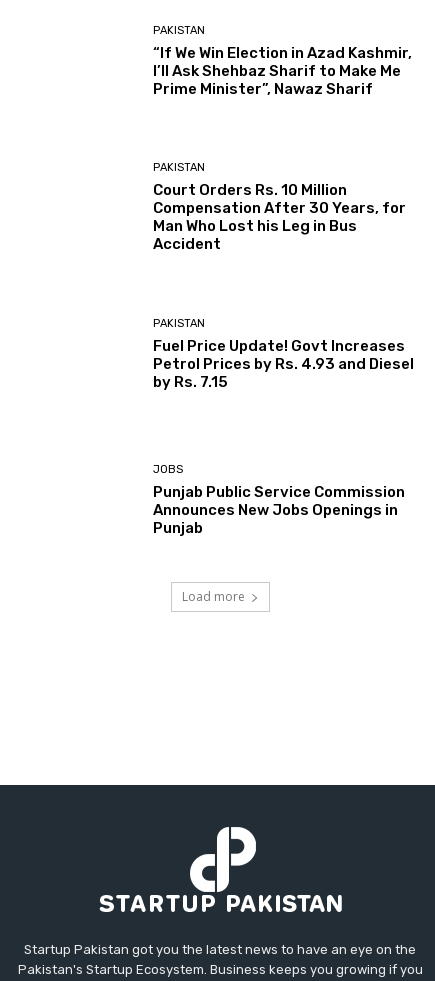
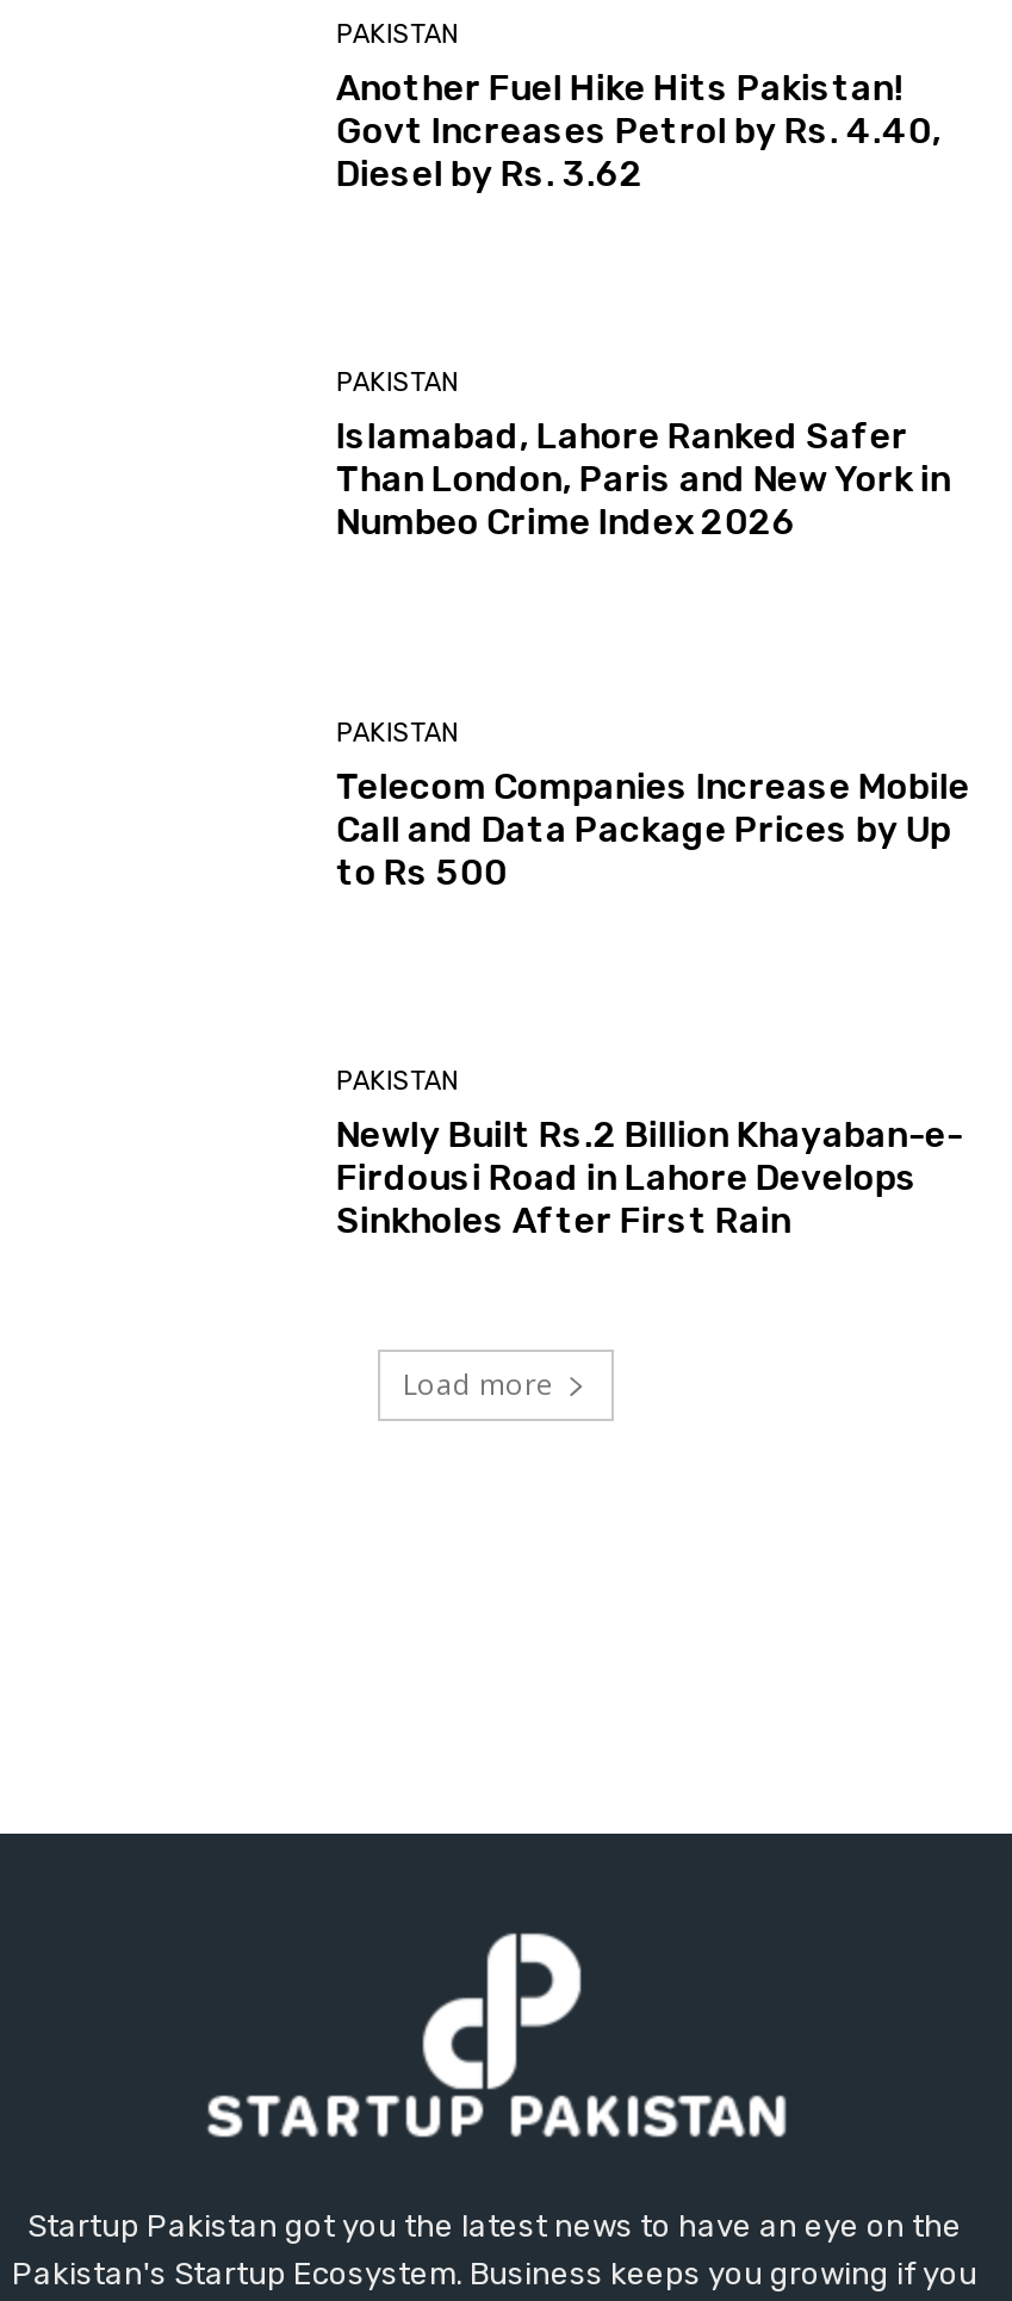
- “If We Win Election in Azad Kashmir,
- I’ll Ask Shehbaz Sharif to Make Me
- Prime Minister”, Nawaz Sharif
+ Another Fuel Hike Hits Pakistan!
+ Govt Increases Petrol by Rs. 4.40,
+ Diesel by Rs. 3.62

- Court Orders Rs. 10 Million
- Compensation After 30 Years, for
- Man Who Lost his Leg in Bus
- Accident
+ Islamabad, Lahore Ranked Safer
+ Than London, Paris and New York in
+ Numbeo Crime Index 2026

- Fuel Price Update! Govt Increases
- Petrol Prices by Rs. 4.93 and Diesel
- by Rs. 7.15
+ Telecom Companies Increase Mobile
+ Call and Data Package Prices by Up
+ to Rs 500

- JOBS
- Punjab Public Service Commission
- Announces New Jobs Openings in
- Punjab
+ PAKISTAN
+ Newly Built Rs.2 Billion Khayaban-e-
+ Firdousi Road in Lahore Develops
+ Sinkholes After First Rain
